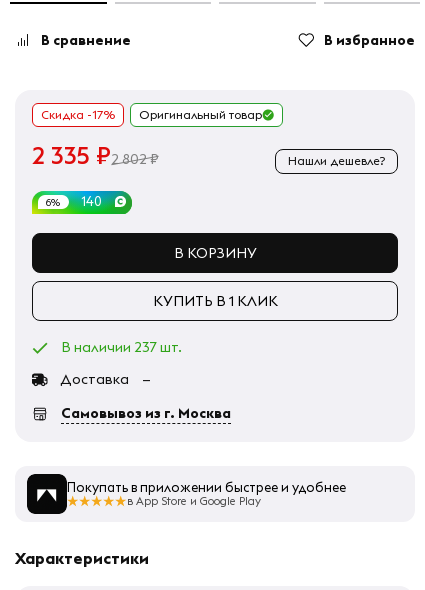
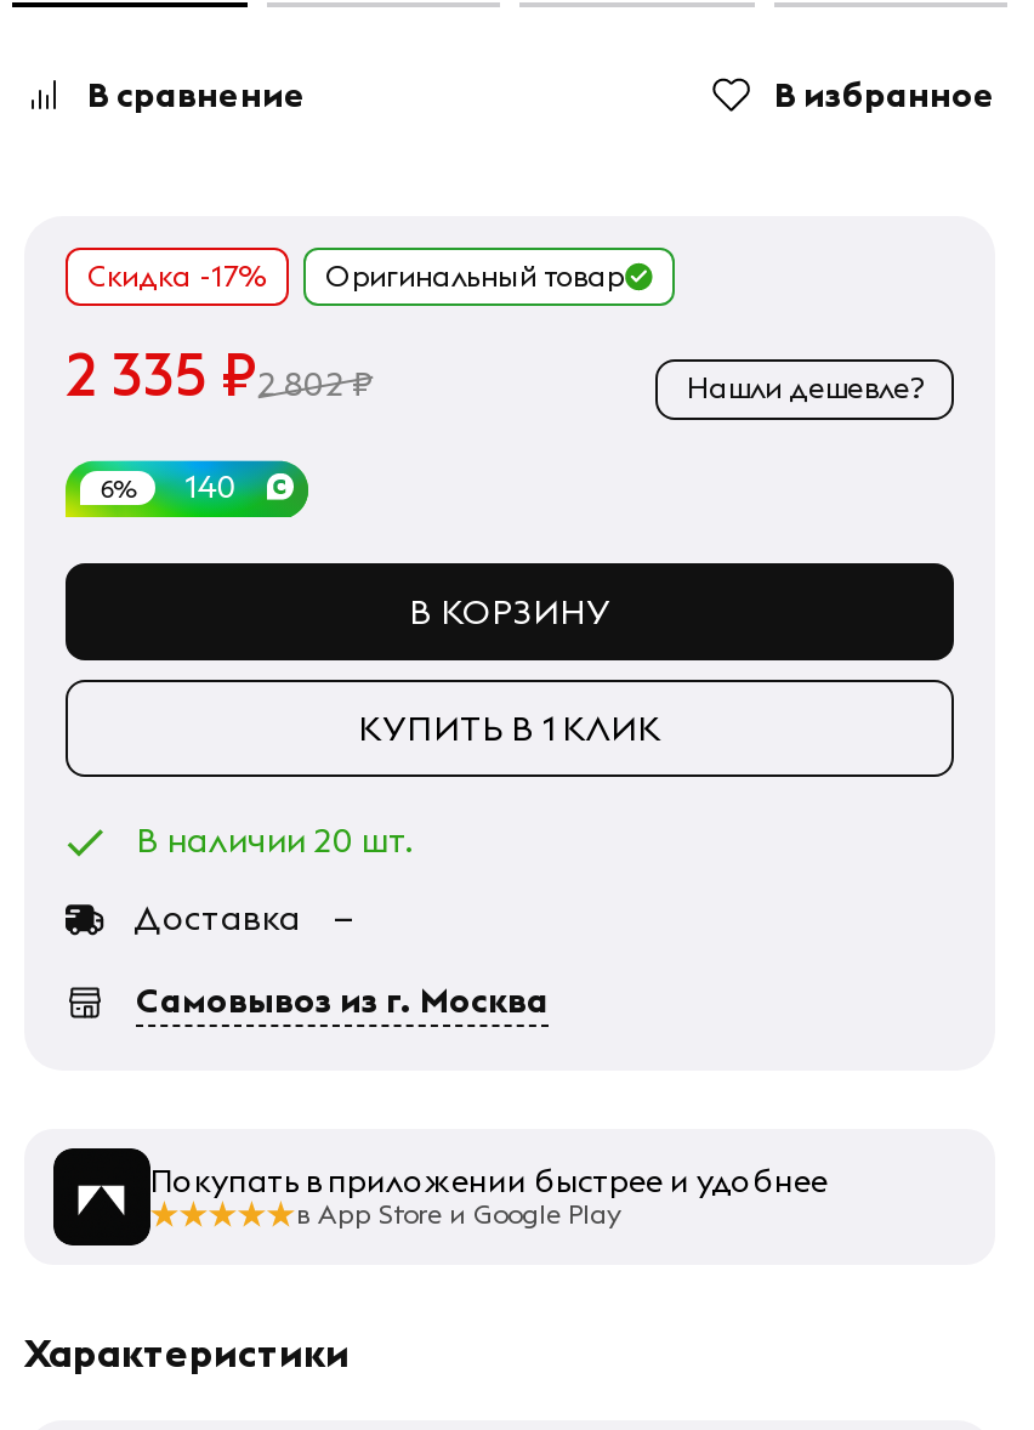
- В наличии 237 шт.
+ В наличии 20 шт.
